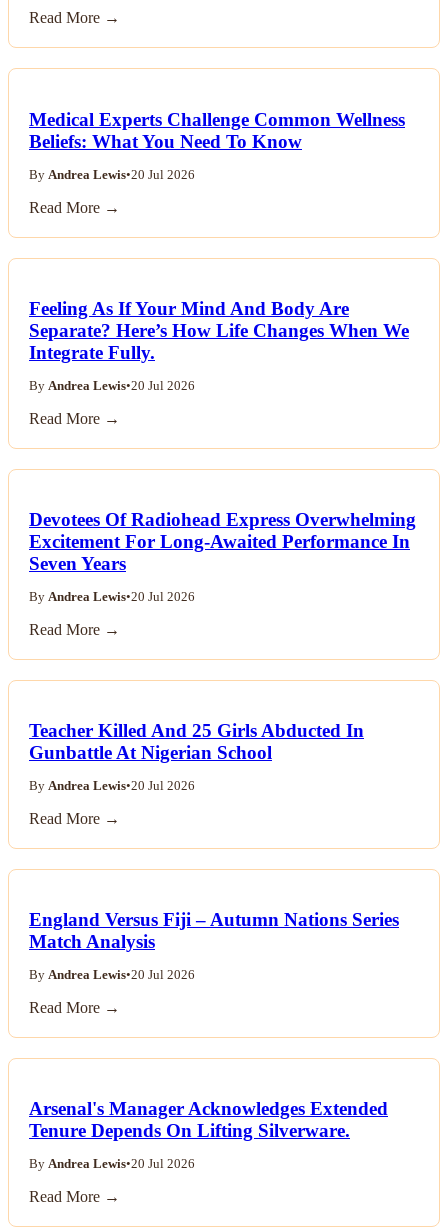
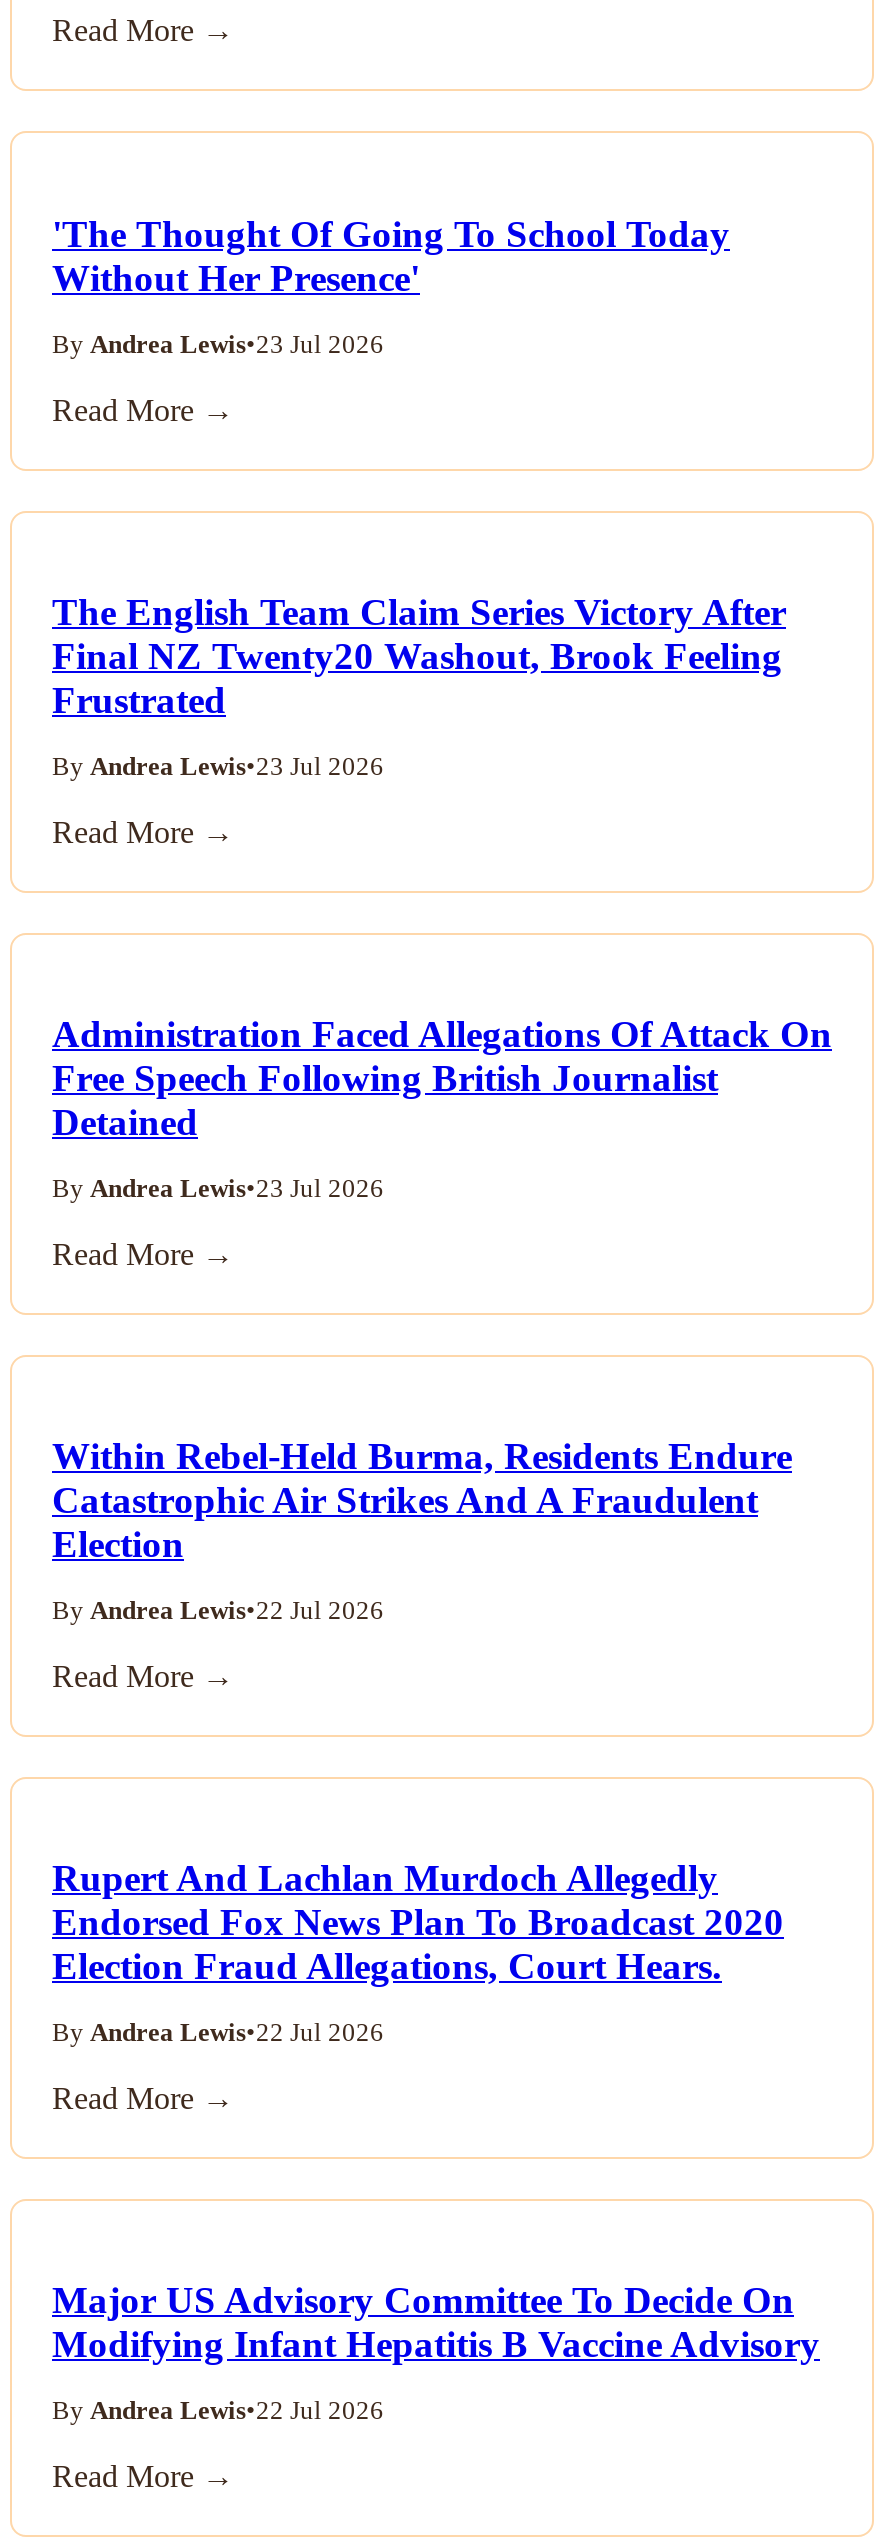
- Medical Experts Challenge Common Wellness
- Beliefs: What You Need To Know
+ 'The Thought Of Going To School Today
+ Without Her Presence'

- By Andrea Lewis•20 Jul 2026
+ By Andrea Lewis•23 Jul 2026

- Feeling As If Your Mind And Body Are
- Separate? Here’s How Life Changes When We
- Integrate Fully.
+ The English Team Claim Series Victory After
+ Final NZ Twenty20 Washout, Brook Feeling
+ Frustrated

- By Andrea Lewis•20 Jul 2026
+ By Andrea Lewis•23 Jul 2026

- Devotees Of Radiohead Express Overwhelming
- Excitement For Long-Awaited Performance In
- Seven Years
+ Administration Faced Allegations Of Attack On
+ Free Speech Following British Journalist
+ Detained

- By Andrea Lewis•20 Jul 2026
+ By Andrea Lewis•23 Jul 2026

- Teacher Killed And 25 Girls Abducted In
- Gunbattle At Nigerian School
+ Within Rebel-Held Burma, Residents Endure
+ Catastrophic Air Strikes And A Fraudulent
+ Election

- By Andrea Lewis•20 Jul 2026
+ By Andrea Lewis•22 Jul 2026

- England Versus Fiji – Autumn Nations Series
- Match Analysis
+ Rupert And Lachlan Murdoch Allegedly
+ Endorsed Fox News Plan To Broadcast 2020
+ Election Fraud Allegations, Court Hears.

- By Andrea Lewis•20 Jul 2026
+ By Andrea Lewis•22 Jul 2026

- Arsenal's Manager Acknowledges Extended
- Tenure Depends On Lifting Silverware.
+ Major US Advisory Committee To Decide On
+ Modifying Infant Hepatitis B Vaccine Advisory

- By Andrea Lewis•20 Jul 2026
+ By Andrea Lewis•22 Jul 2026
